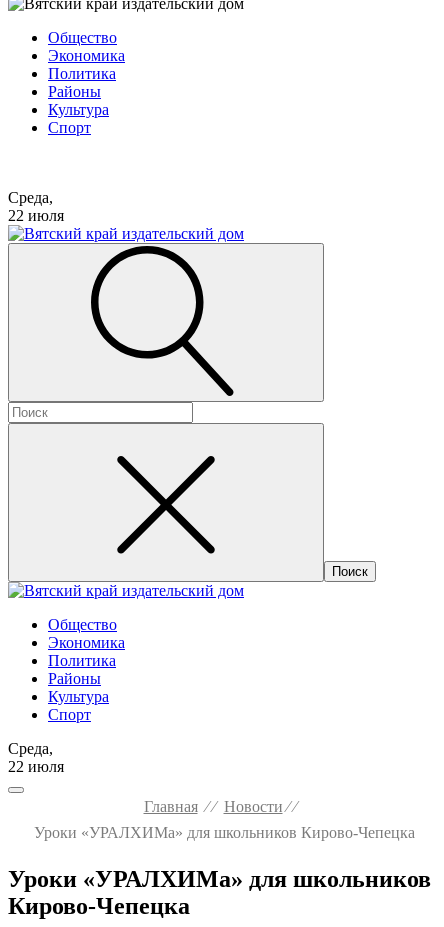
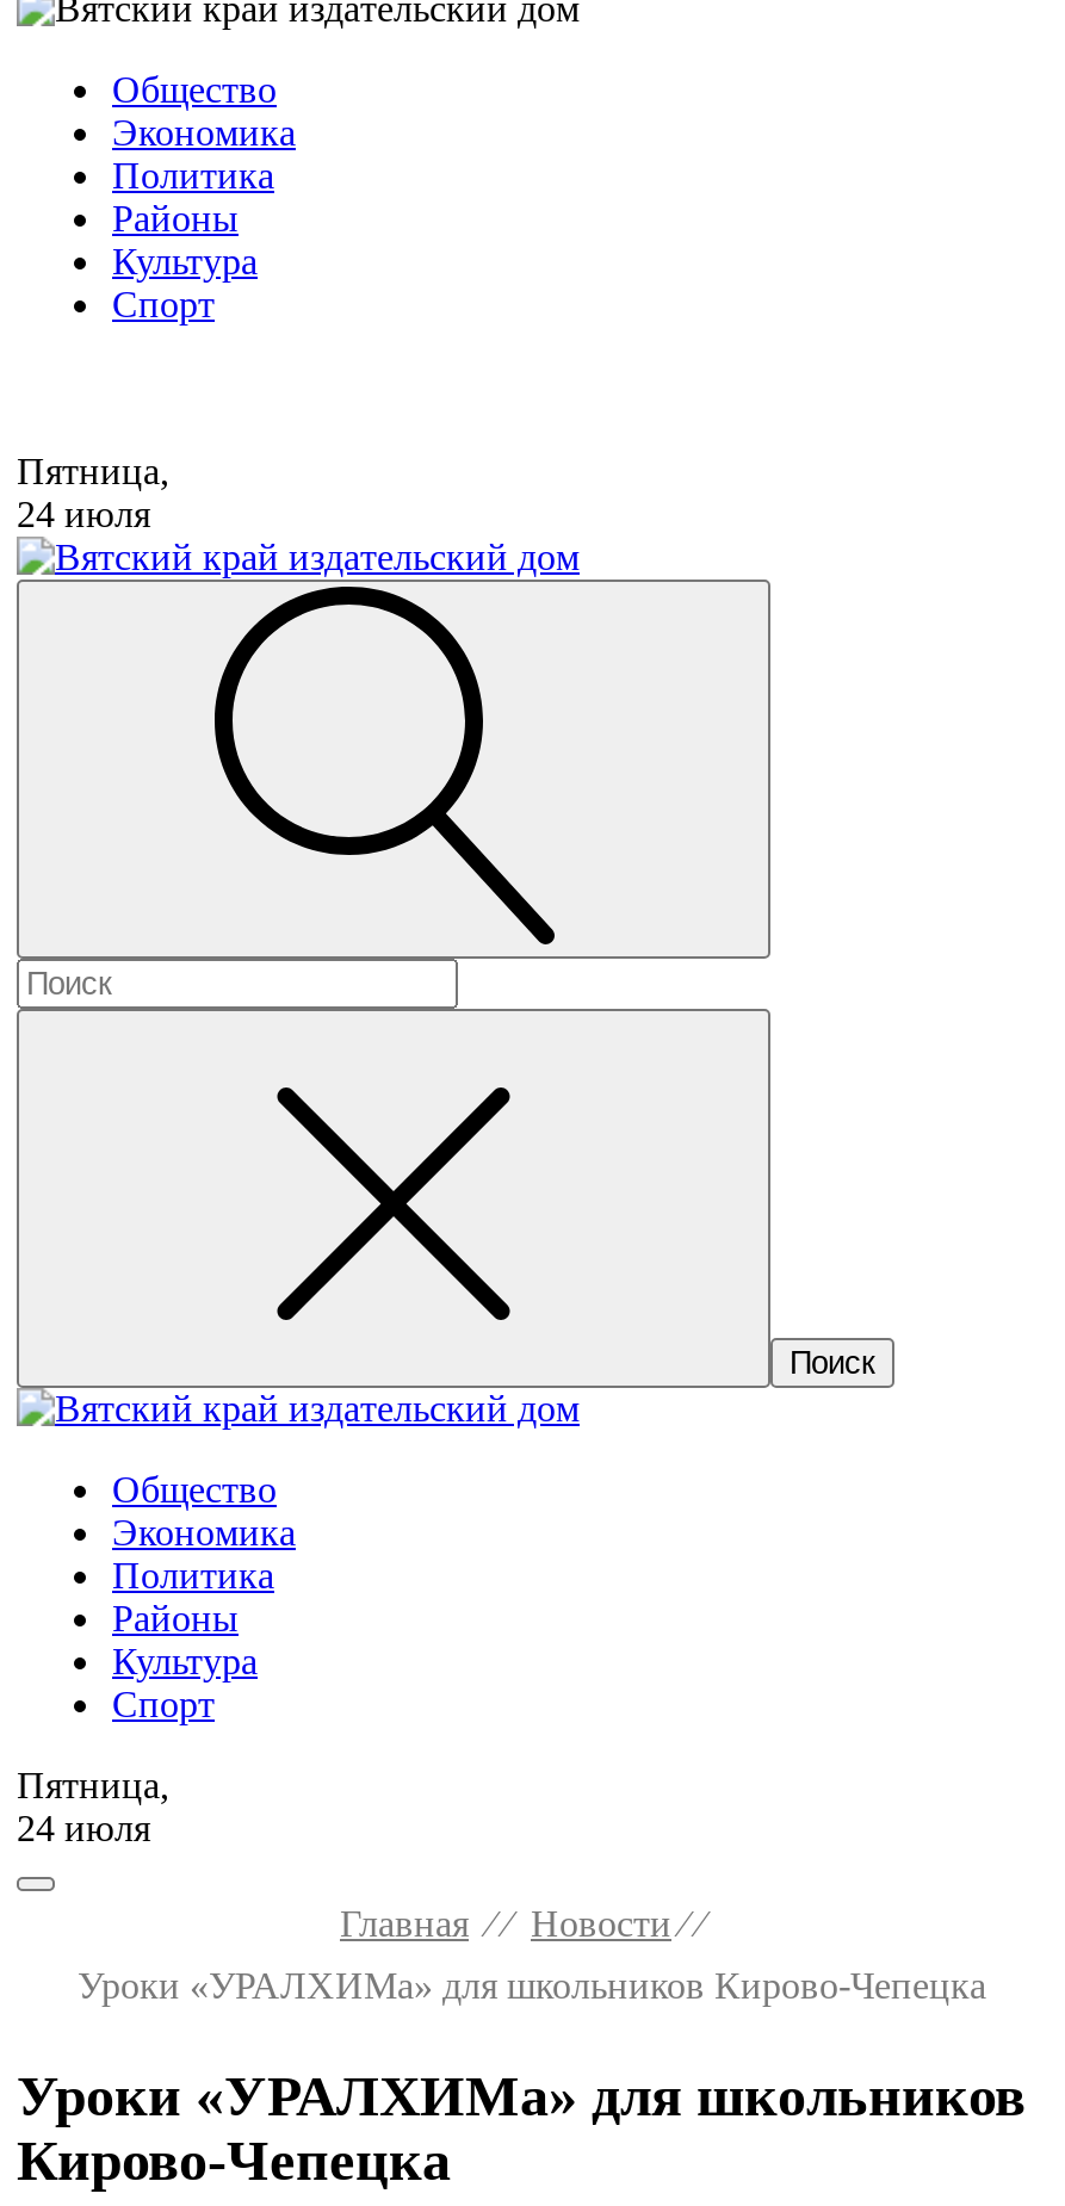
- Среда,
- 22 июля
+ Пятница,
+ 24 июля

- Среда,
- 22 июля
+ Пятница,
+ 24 июля
